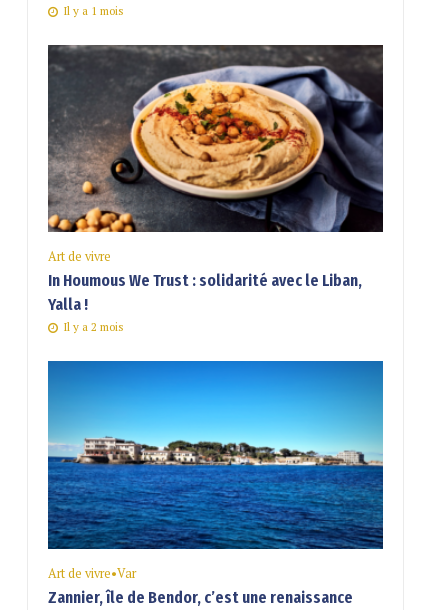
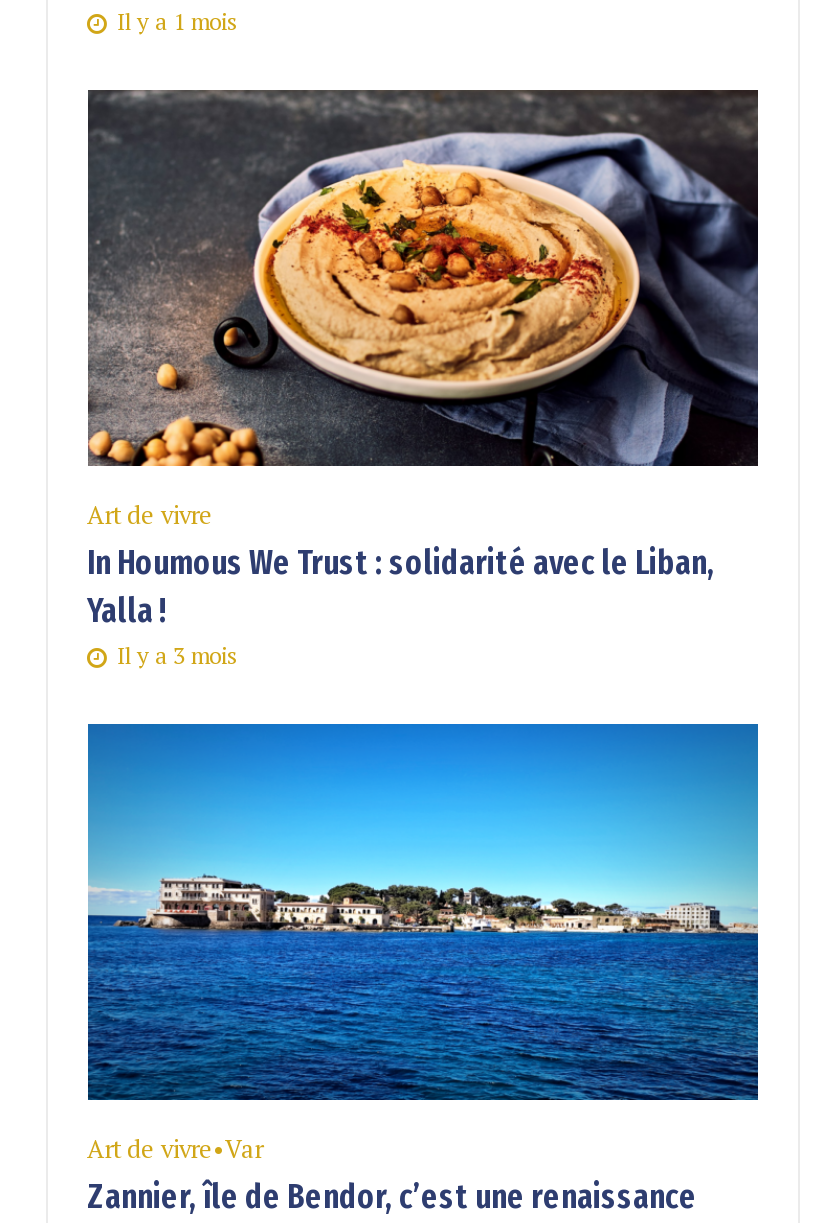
- Il y a 2 mois
+ Il y a 3 mois
